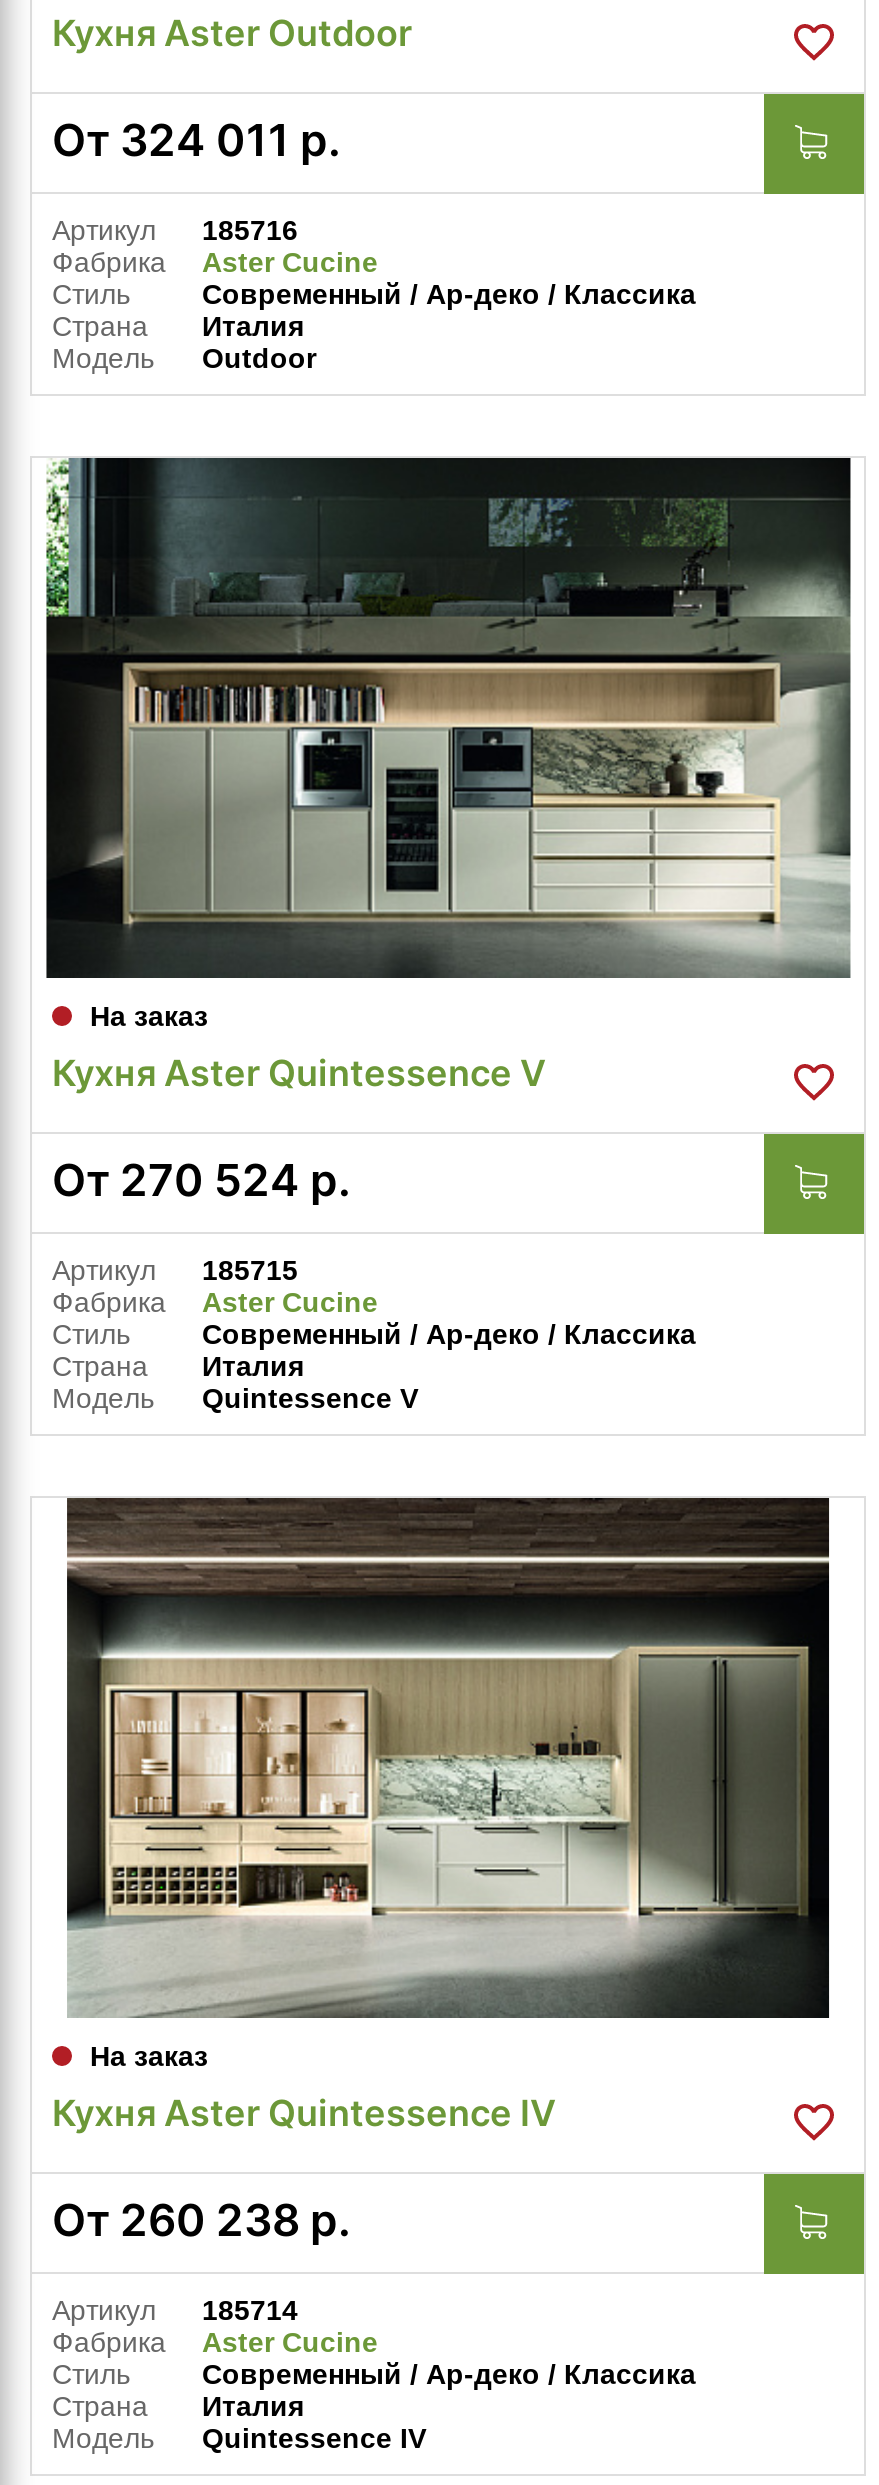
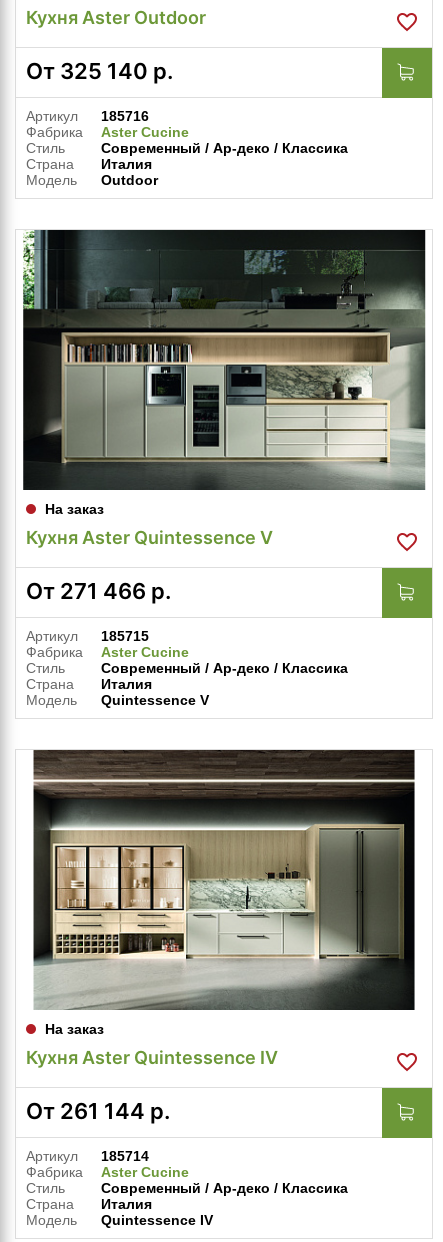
- От 324 011 р.
+ От 325 140 р.

- От 270 524 р.
+ От 271 466 р.

- От 260 238 р.
+ От 261 144 р.
